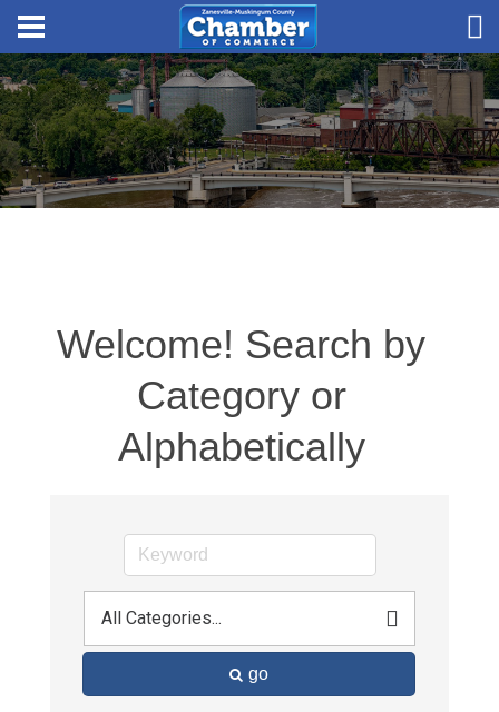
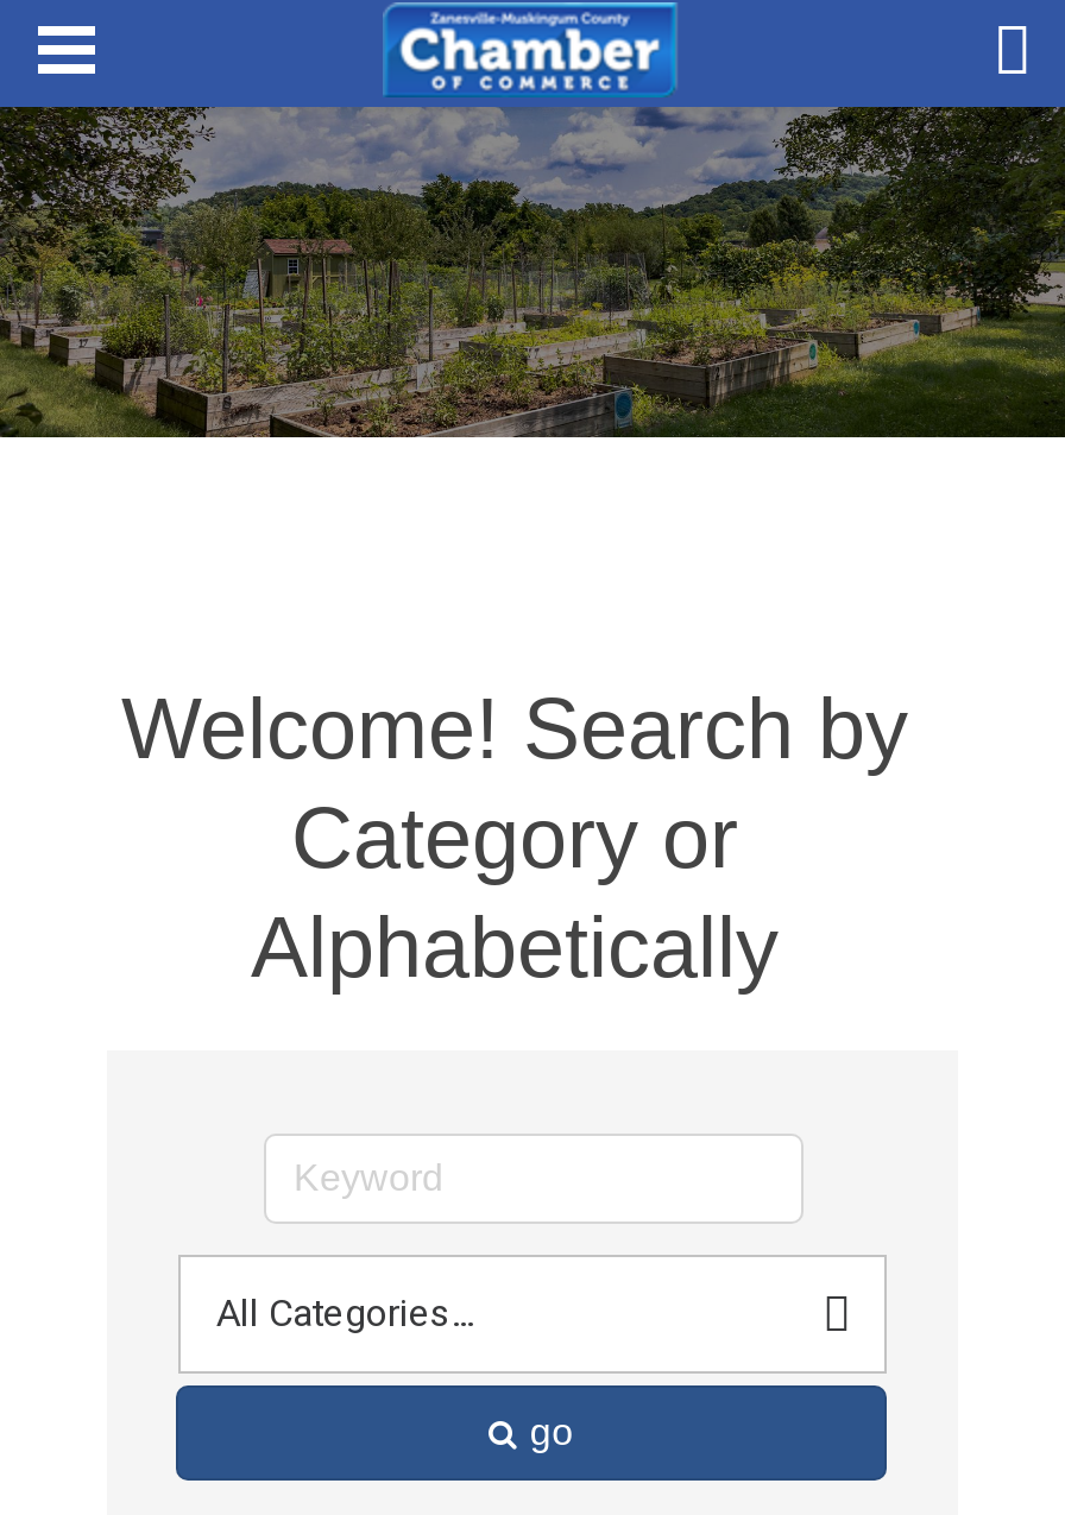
- [image]
+ [image]
